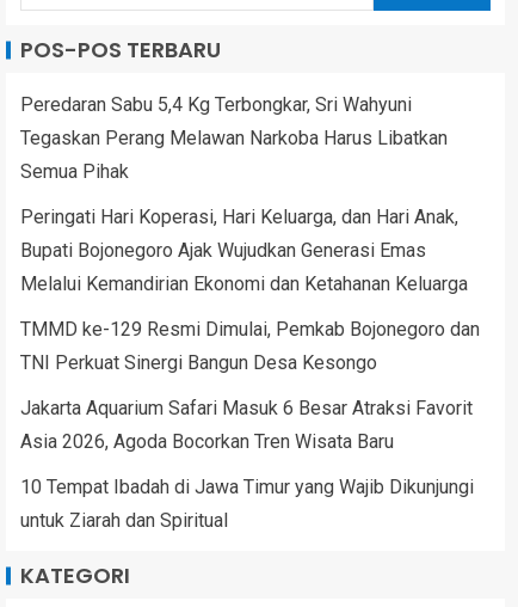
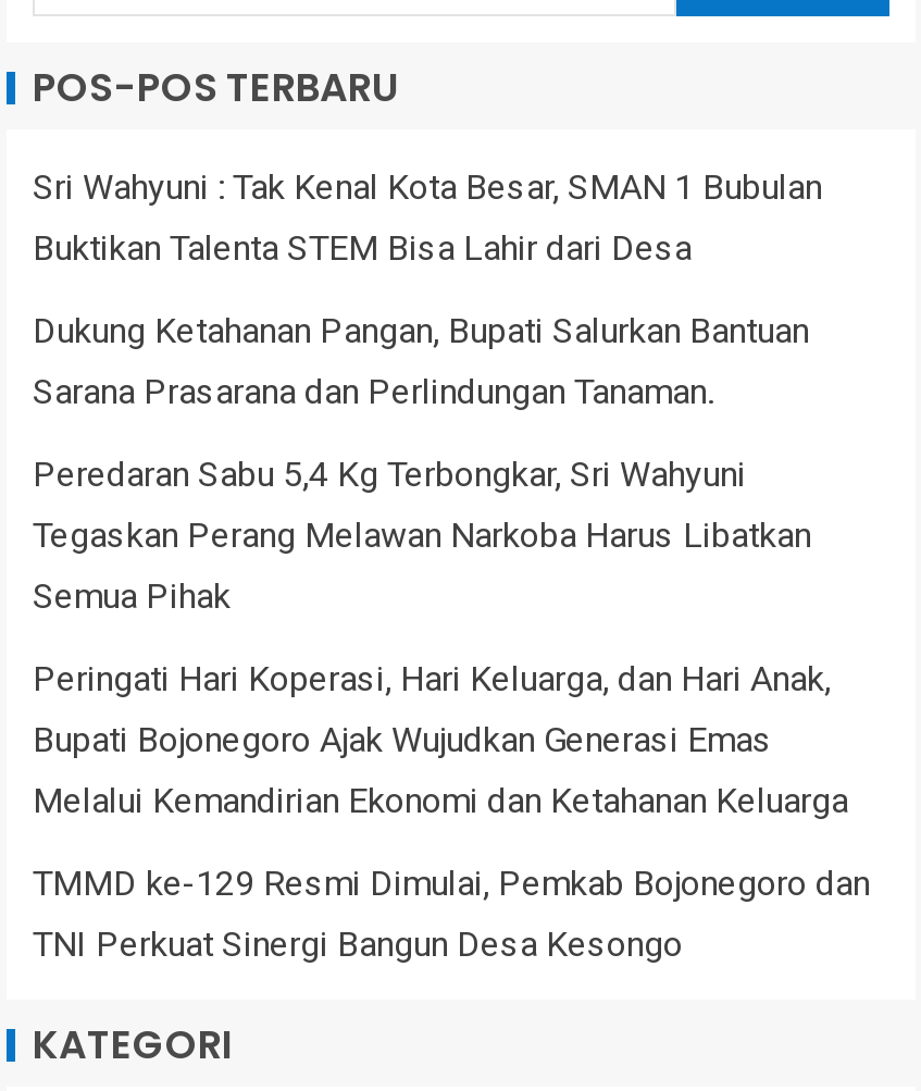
+ Sri Wahyuni : Tak Kenal Kota Besar, SMAN 1 Bubulan
+ Buktikan Talenta STEM Bisa Lahir dari Desa
+ Dukung Ketahanan Pangan, Bupati Salurkan Bantuan
+ Sarana Prasarana dan Perlindungan Tanaman.

moved down: Peredaran Sabu 5,4 Kg Terbongkar, Sri Wahyuni | Tegaskan Perang Melawan Narkoba Harus Libatkan | Semua Pihak | Peringati Hari Koperasi, Hari Keluarga, dan Hari Anak, | Bupati Bojonegoro Ajak Wujudkan Generasi Emas | Melalui Kemandirian Ekonomi dan Ketahanan Keluarga | TMMD ke-129 Resmi Dimulai, Pemkab Bojonegoro dan | TNI Perkuat Sinergi Bangun Desa Kesongo

- Jakarta Aquarium Safari Masuk 6 Besar Atraksi Favorit
- Asia 2026, Agoda Bocorkan Tren Wisata Baru
- 10 Tempat Ibadah di Jawa Timur yang Wajib Dikunjungi
- untuk Ziarah dan Spiritual
